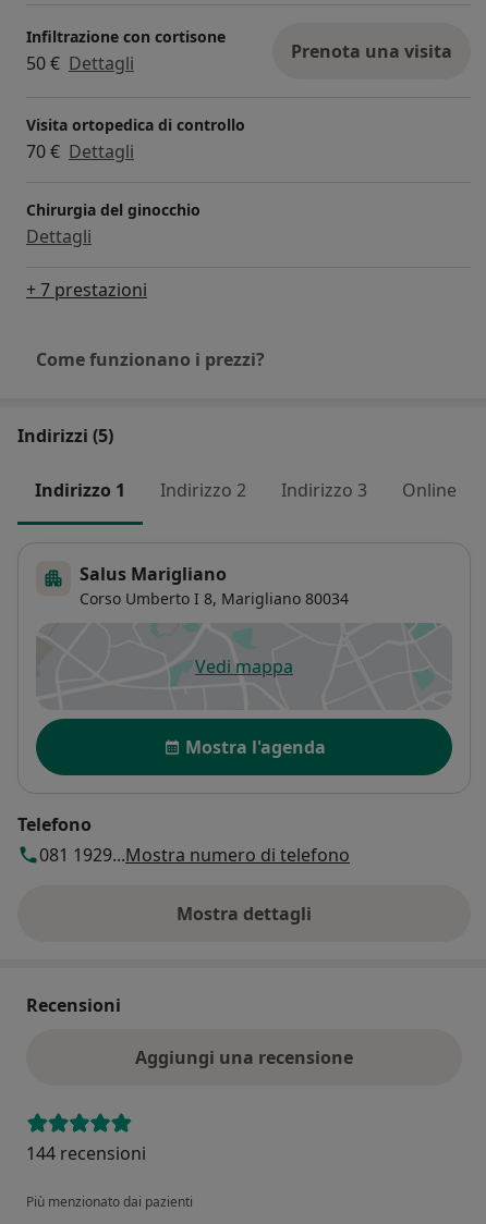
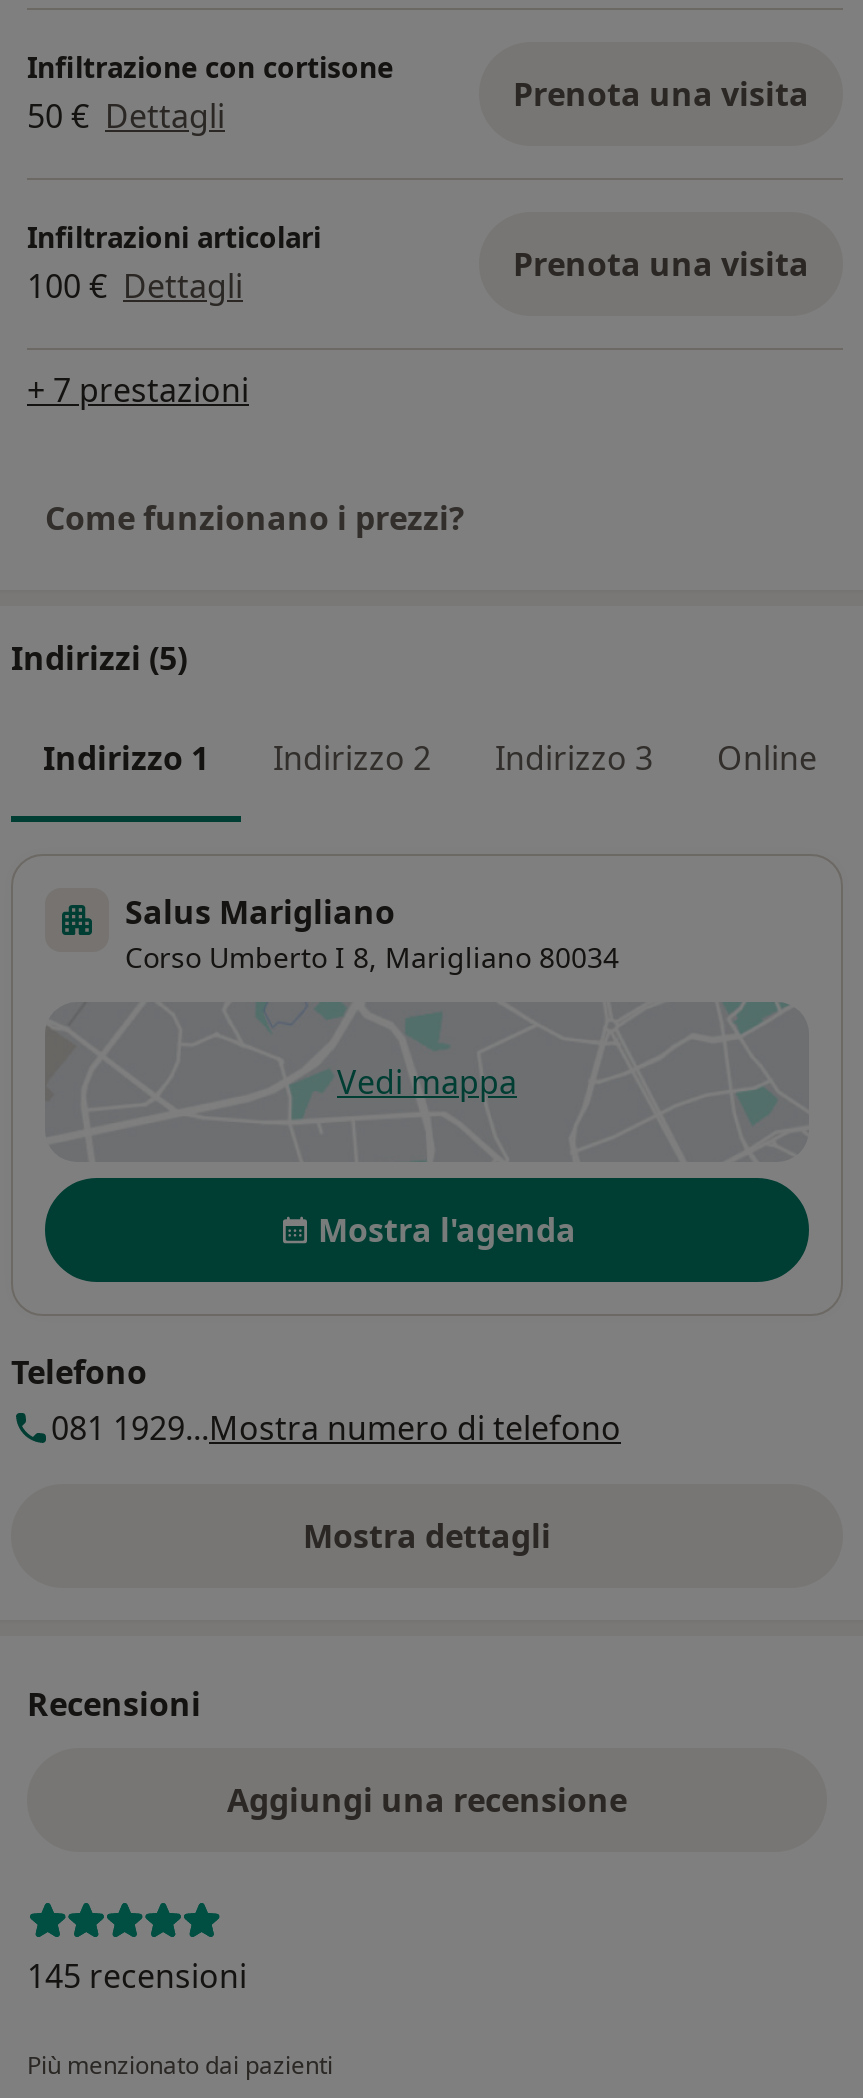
- Visita ortopedica di controllo
- 70 € Dettagli
- Chirurgia del ginocchio
- Dettagli
+ Infiltrazioni articolari
+ 100 € Dettagli
+ Prenota una visita

- 144 recensioni
+ 145 recensioni
